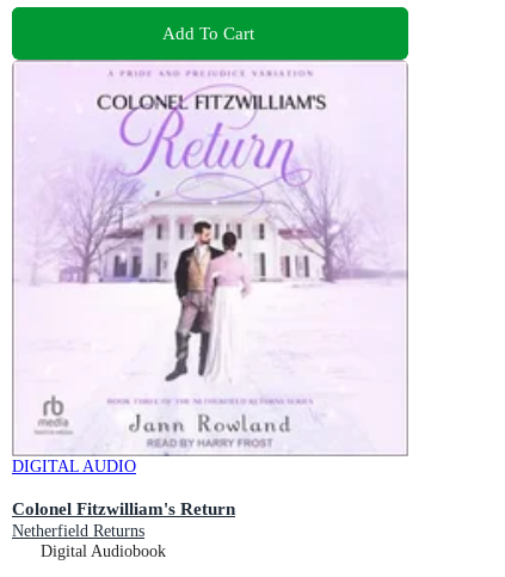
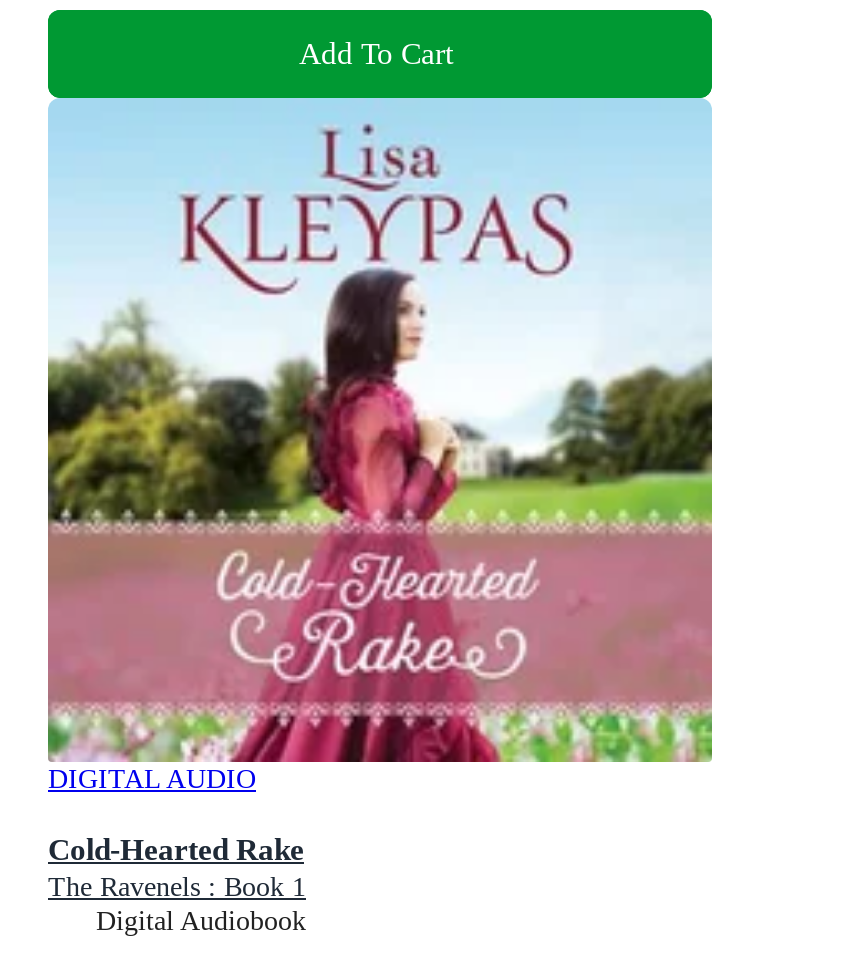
- [image]
- Colonel Fitzwilliam's Return
- Netherfield Returns
+ [image]
+ Cold-Hearted Rake
+ The Ravenels : Book 1
